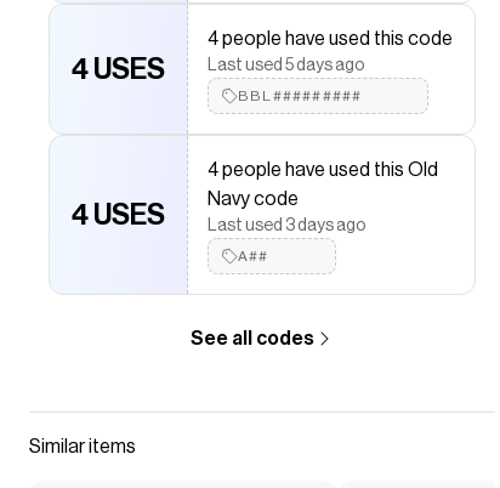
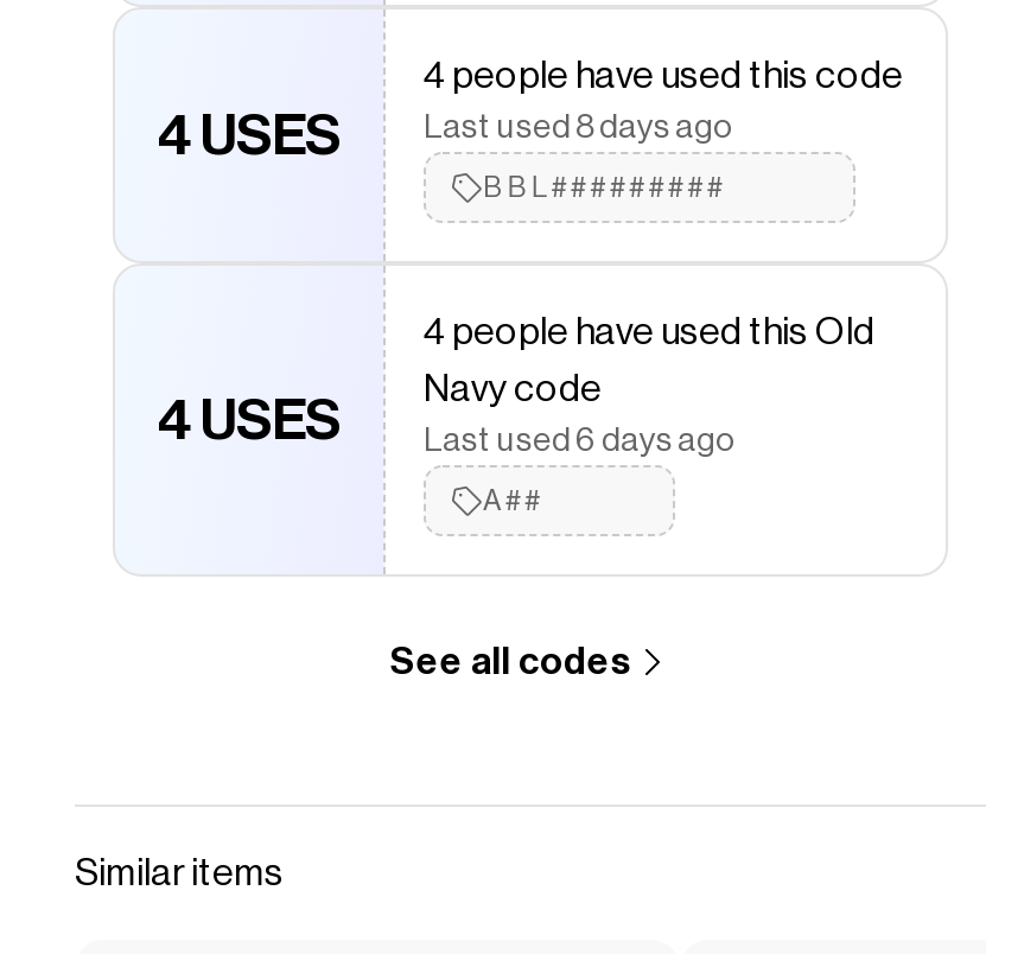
- Last used 5 days ago
+ Last used 8 days ago

- Last used 3 days ago
+ Last used 6 days ago
